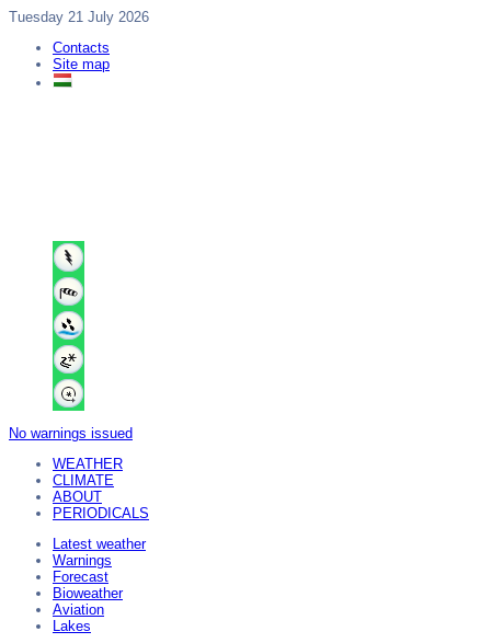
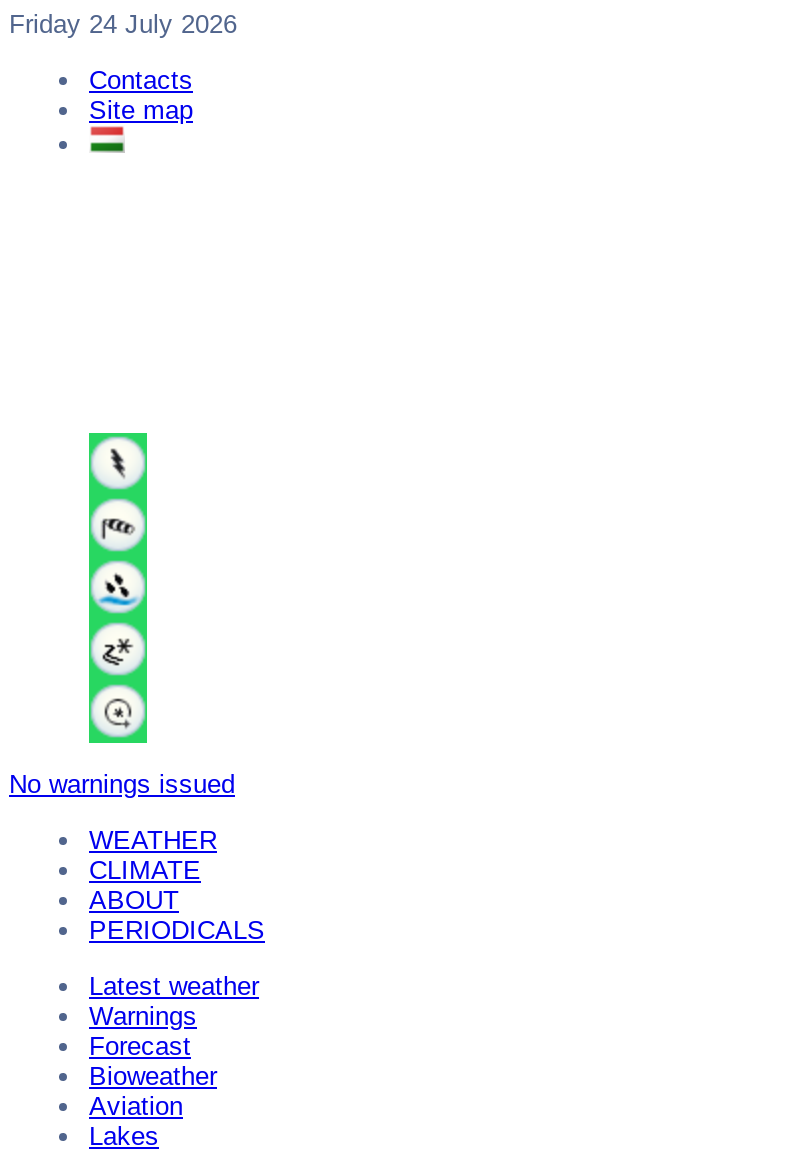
- Tuesday 21 July 2026
+ Friday 24 July 2026
